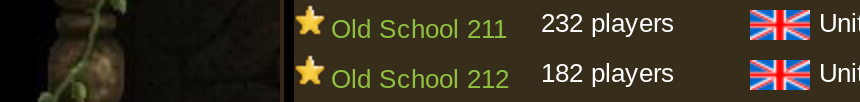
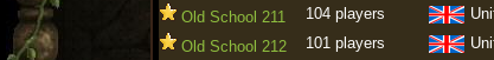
- Old School 211 232 players
+ Old School 211 104 players

- Old School 212 182 players
+ Old School 212 101 players
